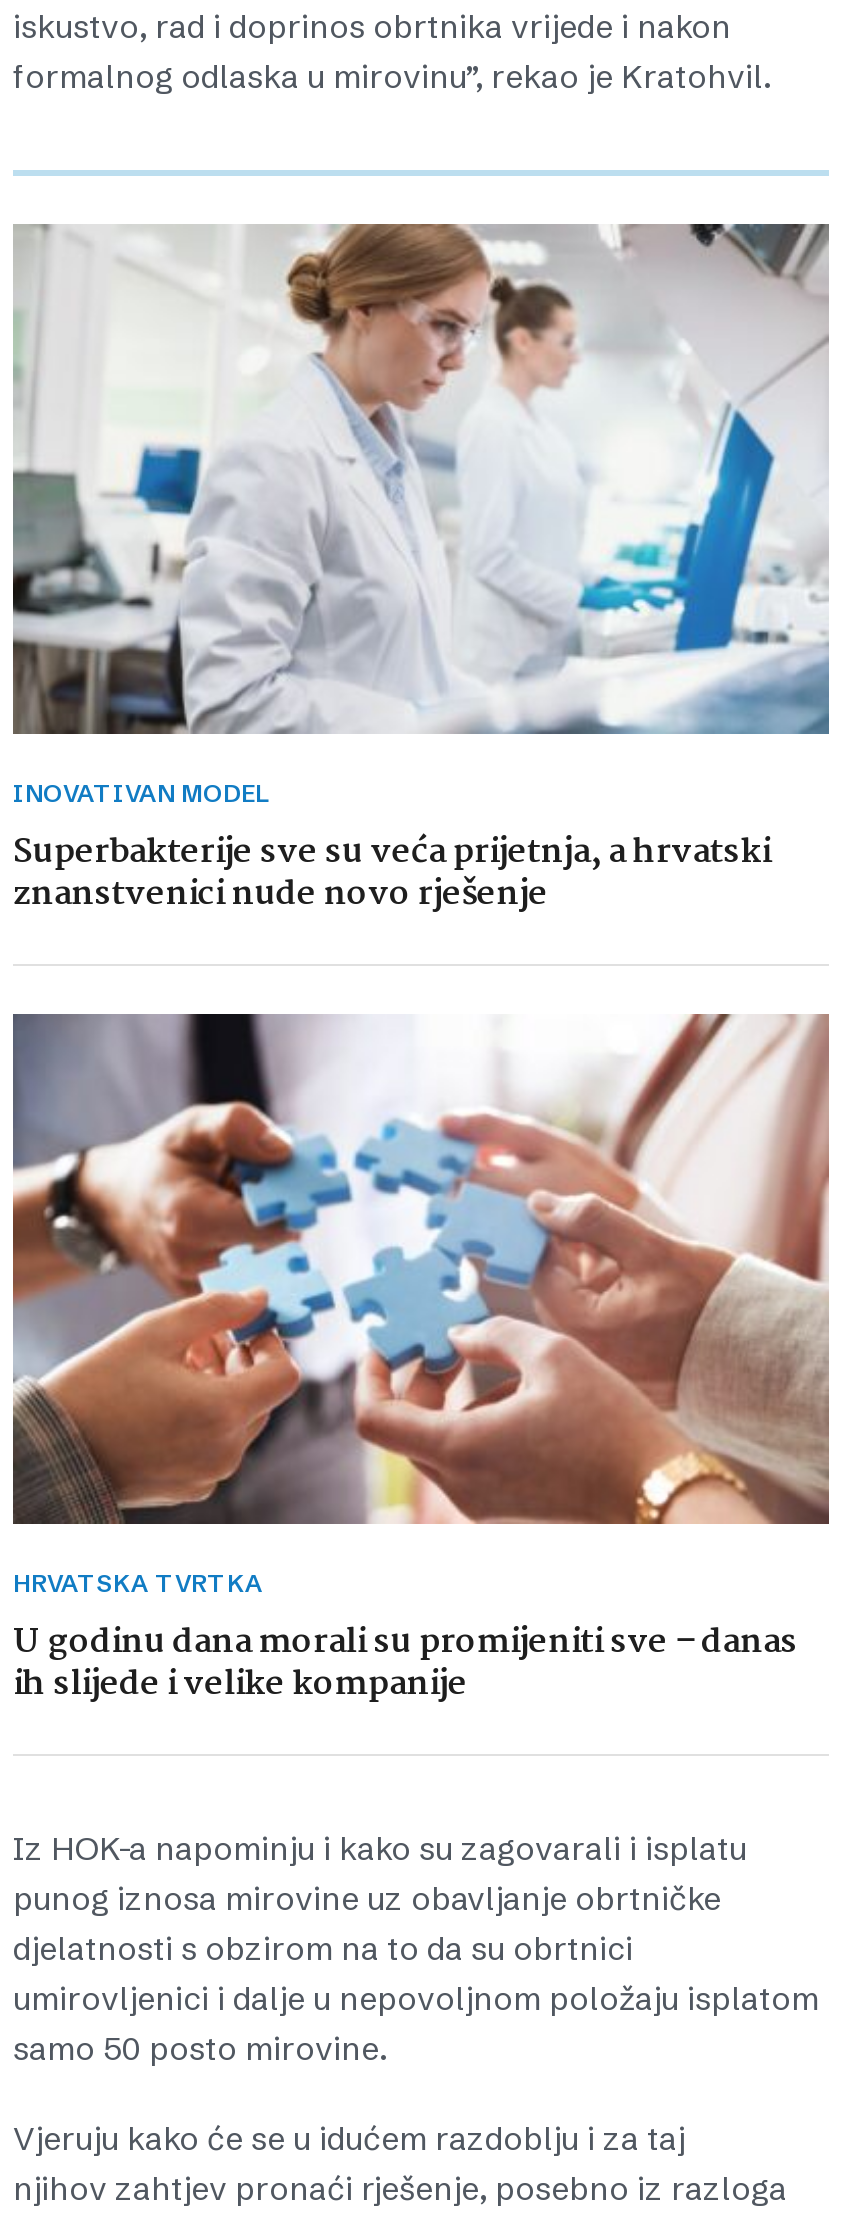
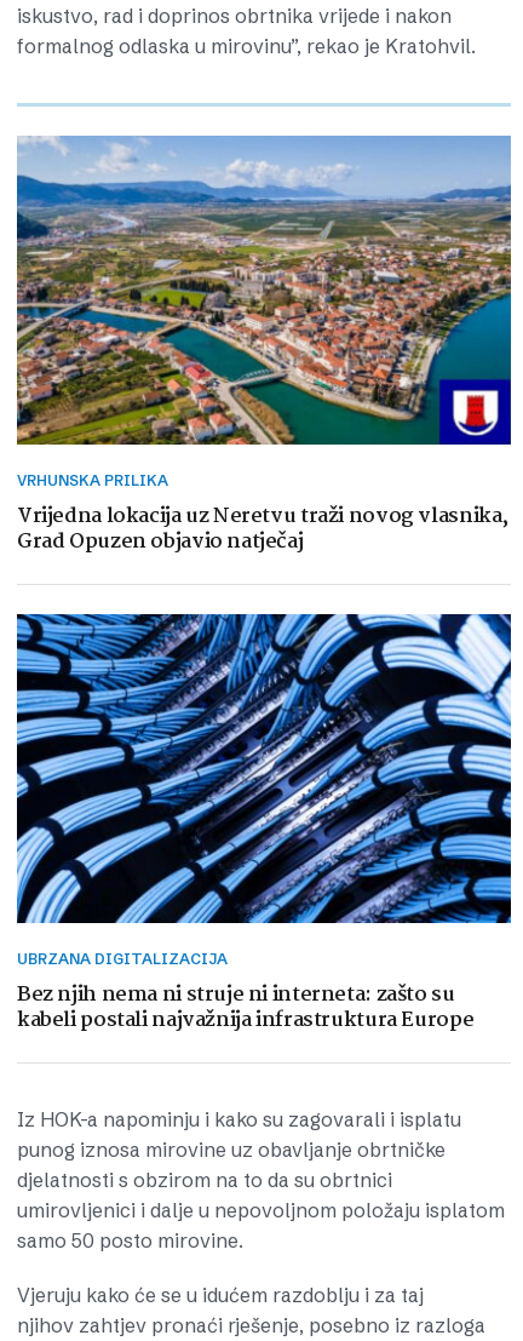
- [image]
- INOVATIVAN MODEL
- Superbakterije sve su veća prijetnja, a hrvatski
- znanstvenici nude novo rješenje
+ [image]
+ VRHUNSKA PRILIKA
+ Vrijedna lokacija uz Neretvu traži novog vlasnika,
+ Grad Opuzen objavio natječaj

- [image]
- HRVATSKA TVRTKA
- U godinu dana morali su promijeniti sve – danas
- ih slijede i velike kompanije
+ [image]
+ UBRZANA DIGITALIZACIJA
+ Bez njih nema ni struje ni interneta: zašto su
+ kabeli postali najvažnija infrastruktura Europe
